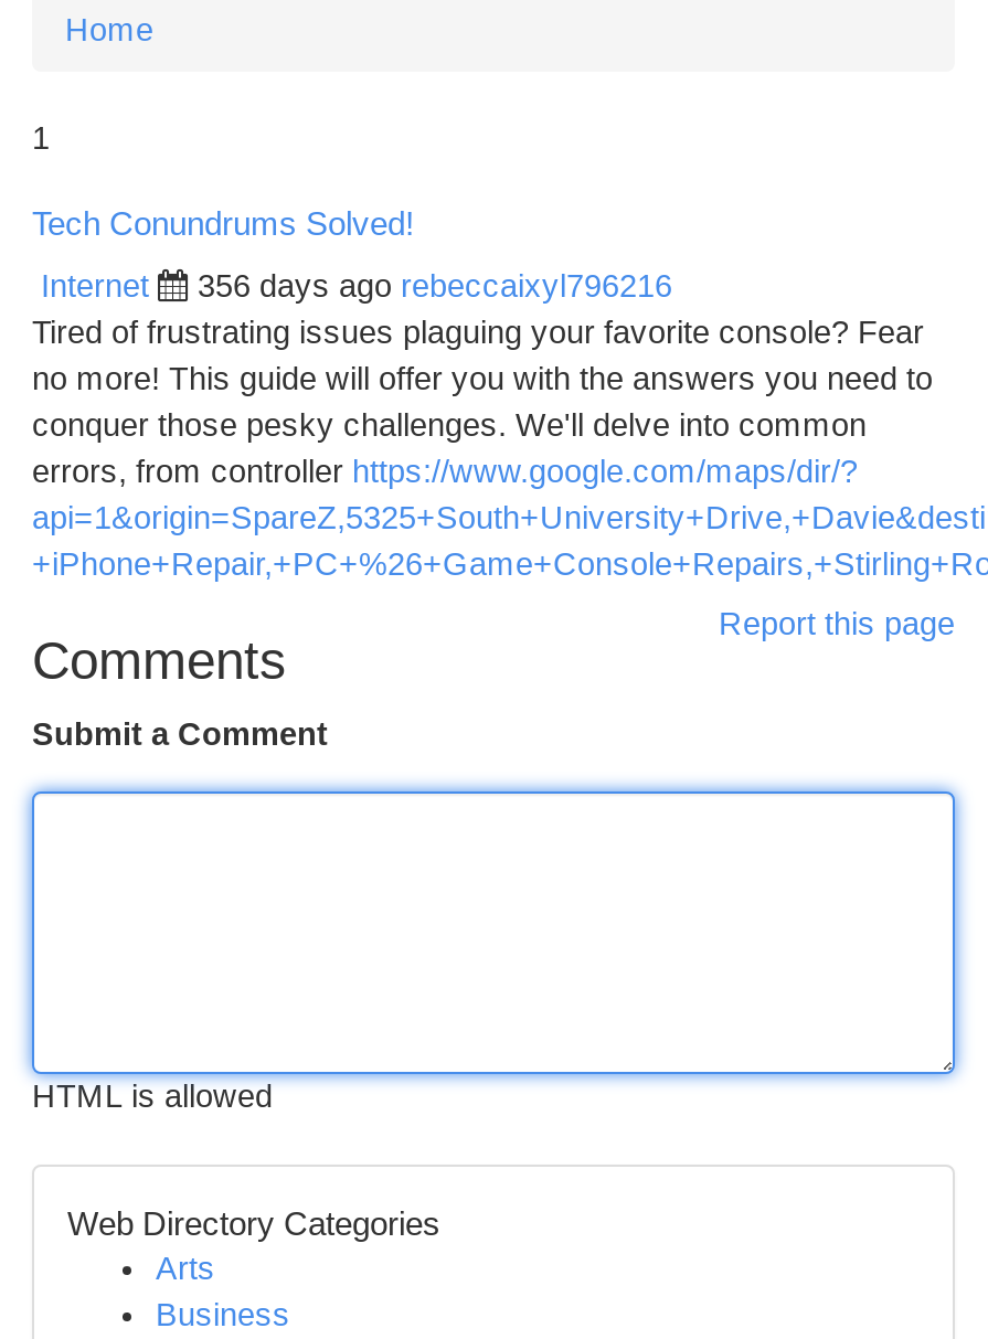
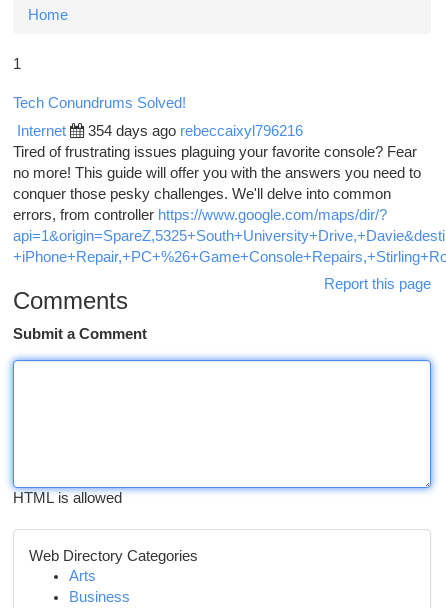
- 356 days ago rebeccaixyl796216
+ 354 days ago rebeccaixyl796216
